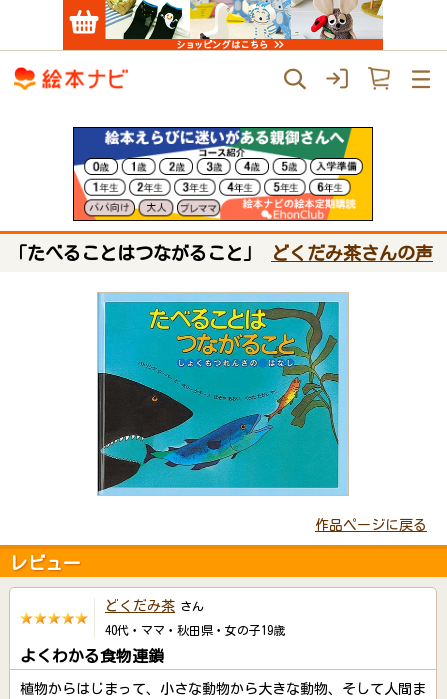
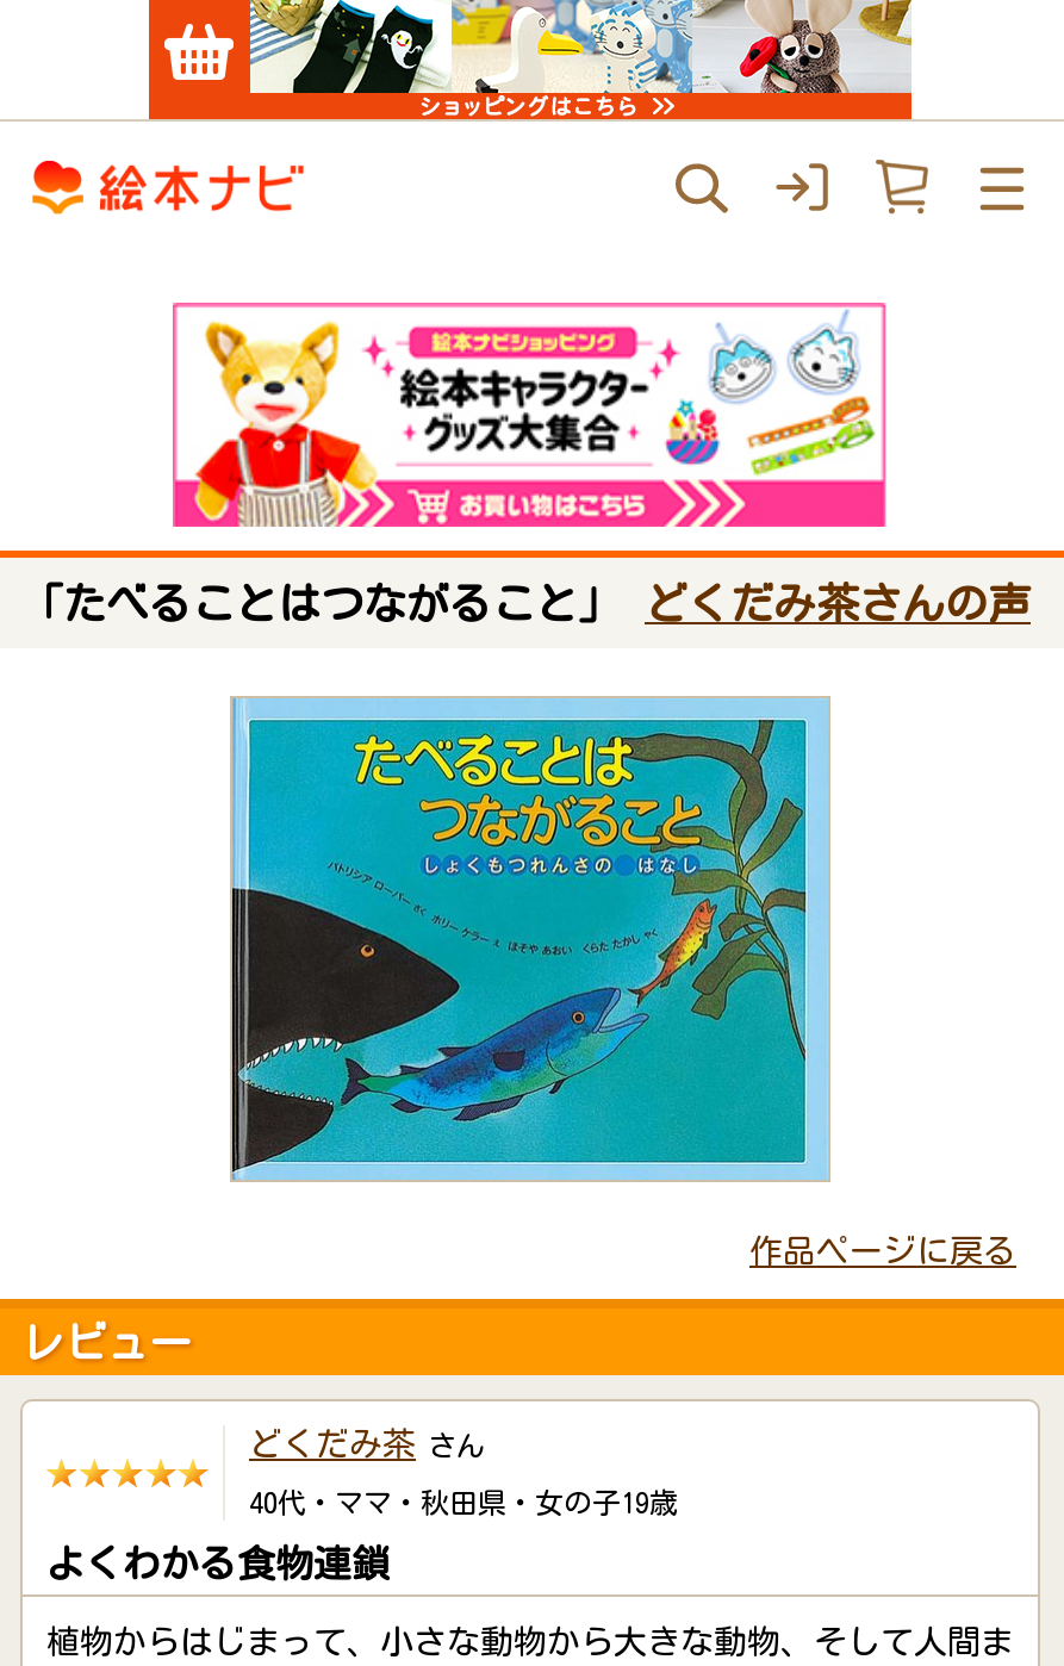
- [image]
+ [image]
